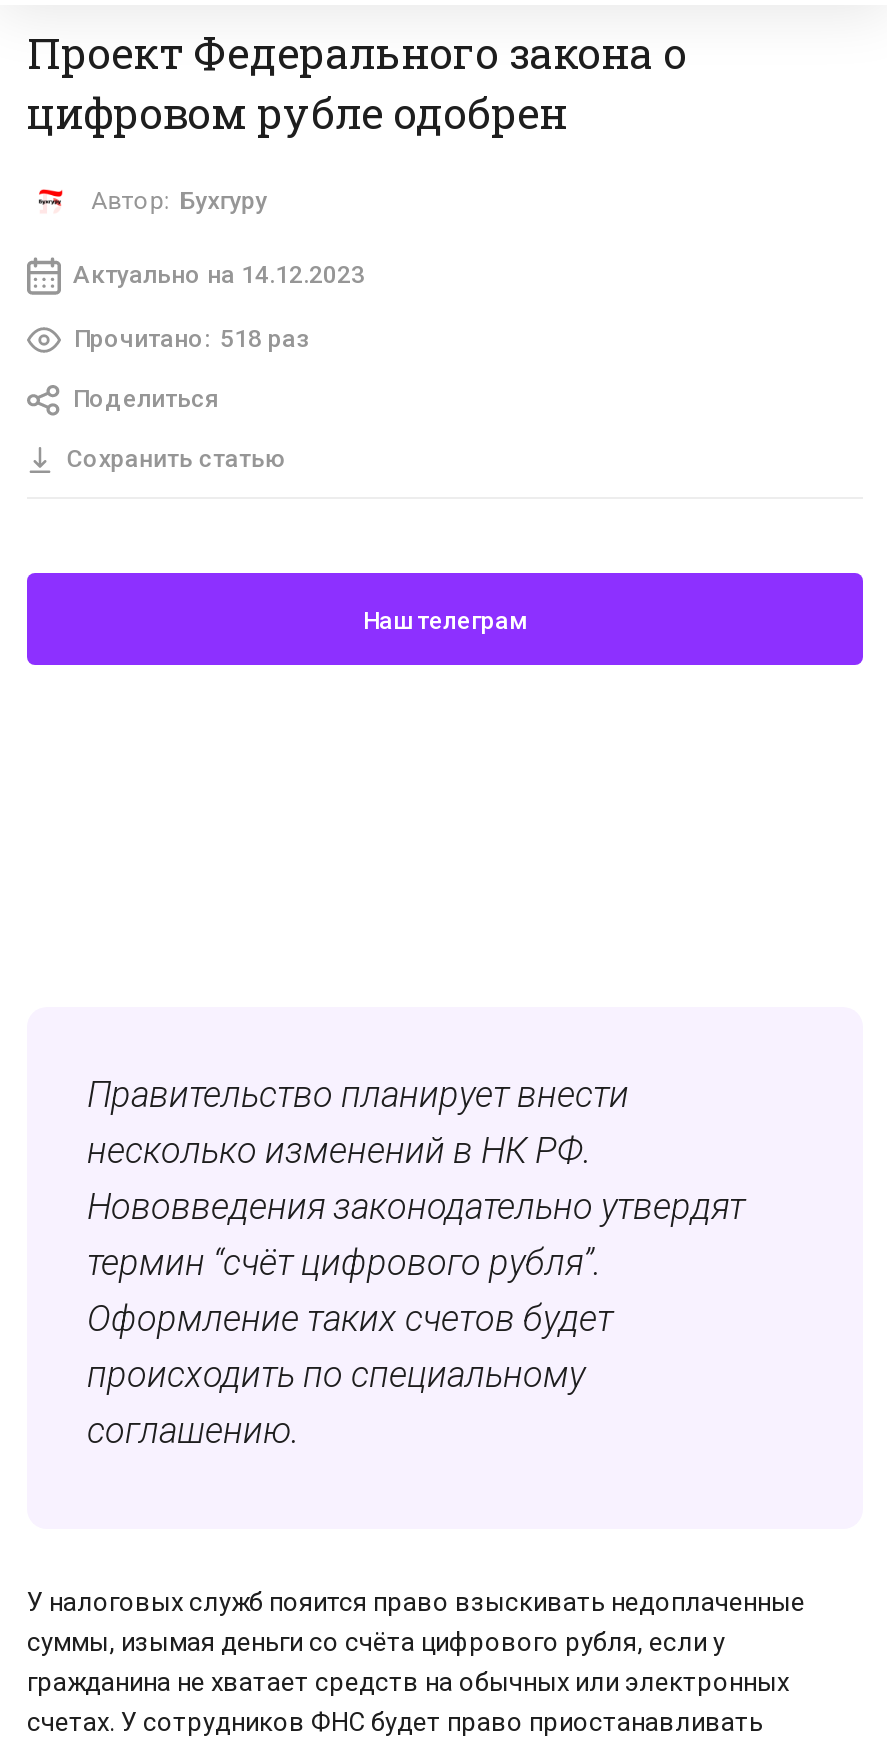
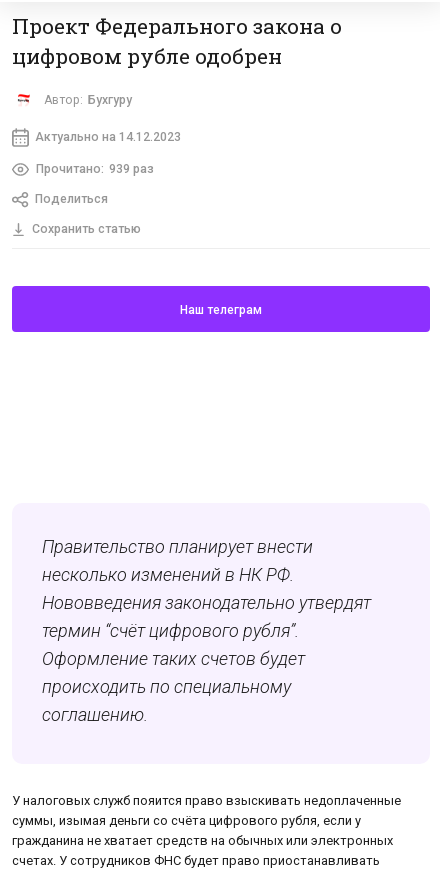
- Прочитано: 518 раз
+ Прочитано: 939 раз
